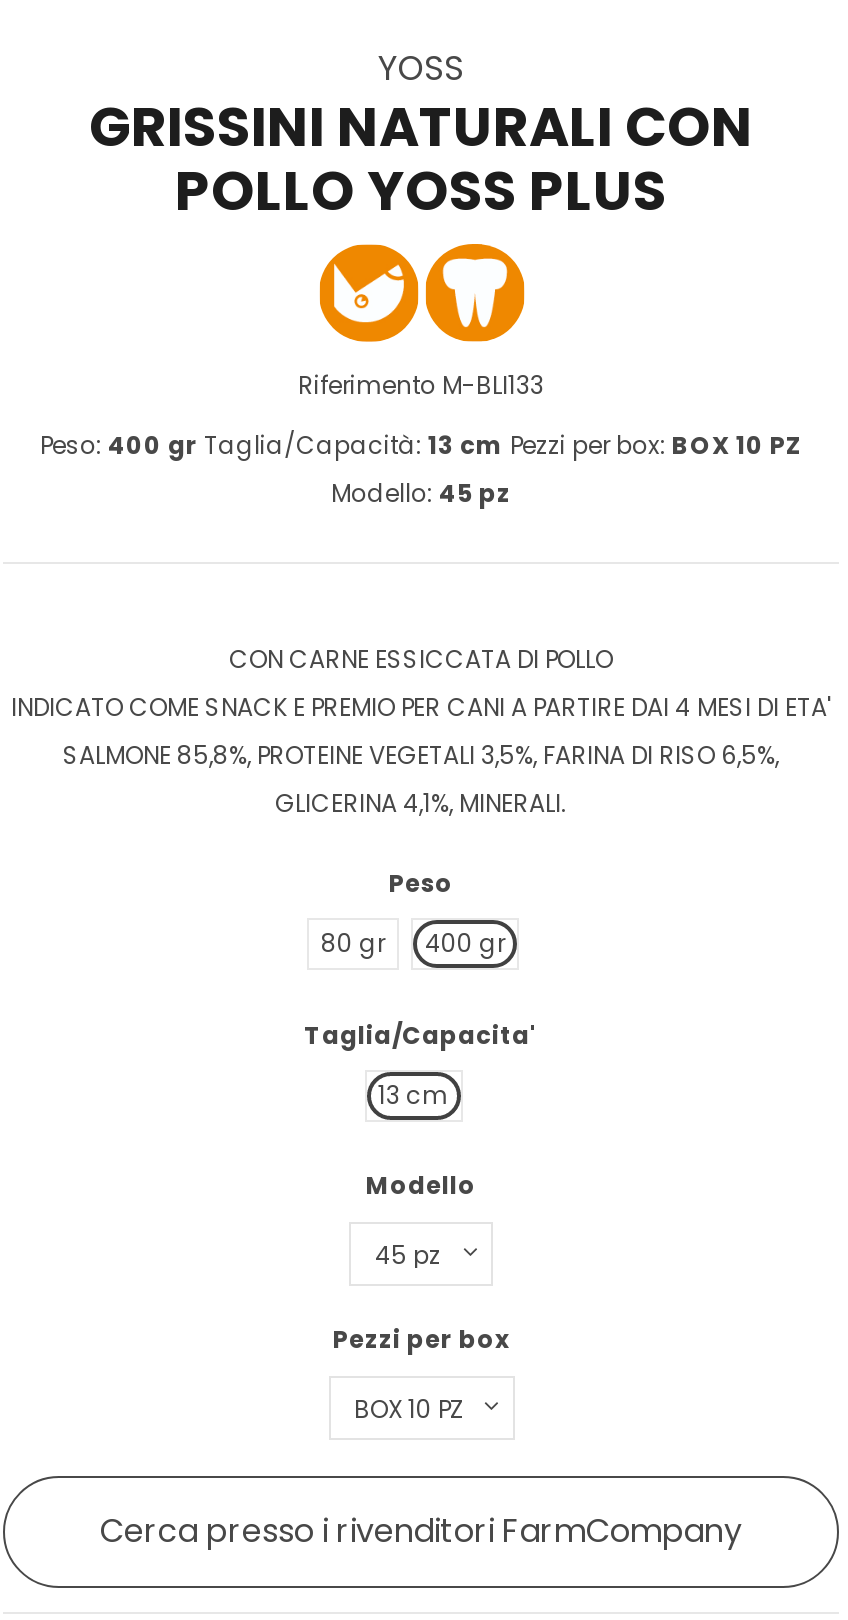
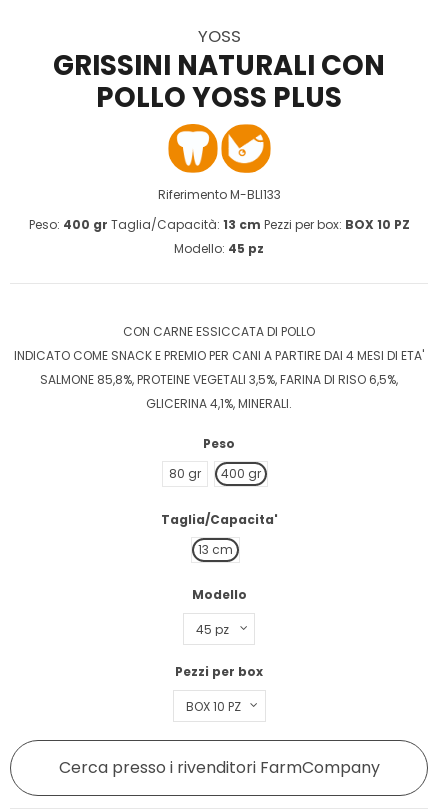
- [image]
+ [image]

- [image]
+ [image]
